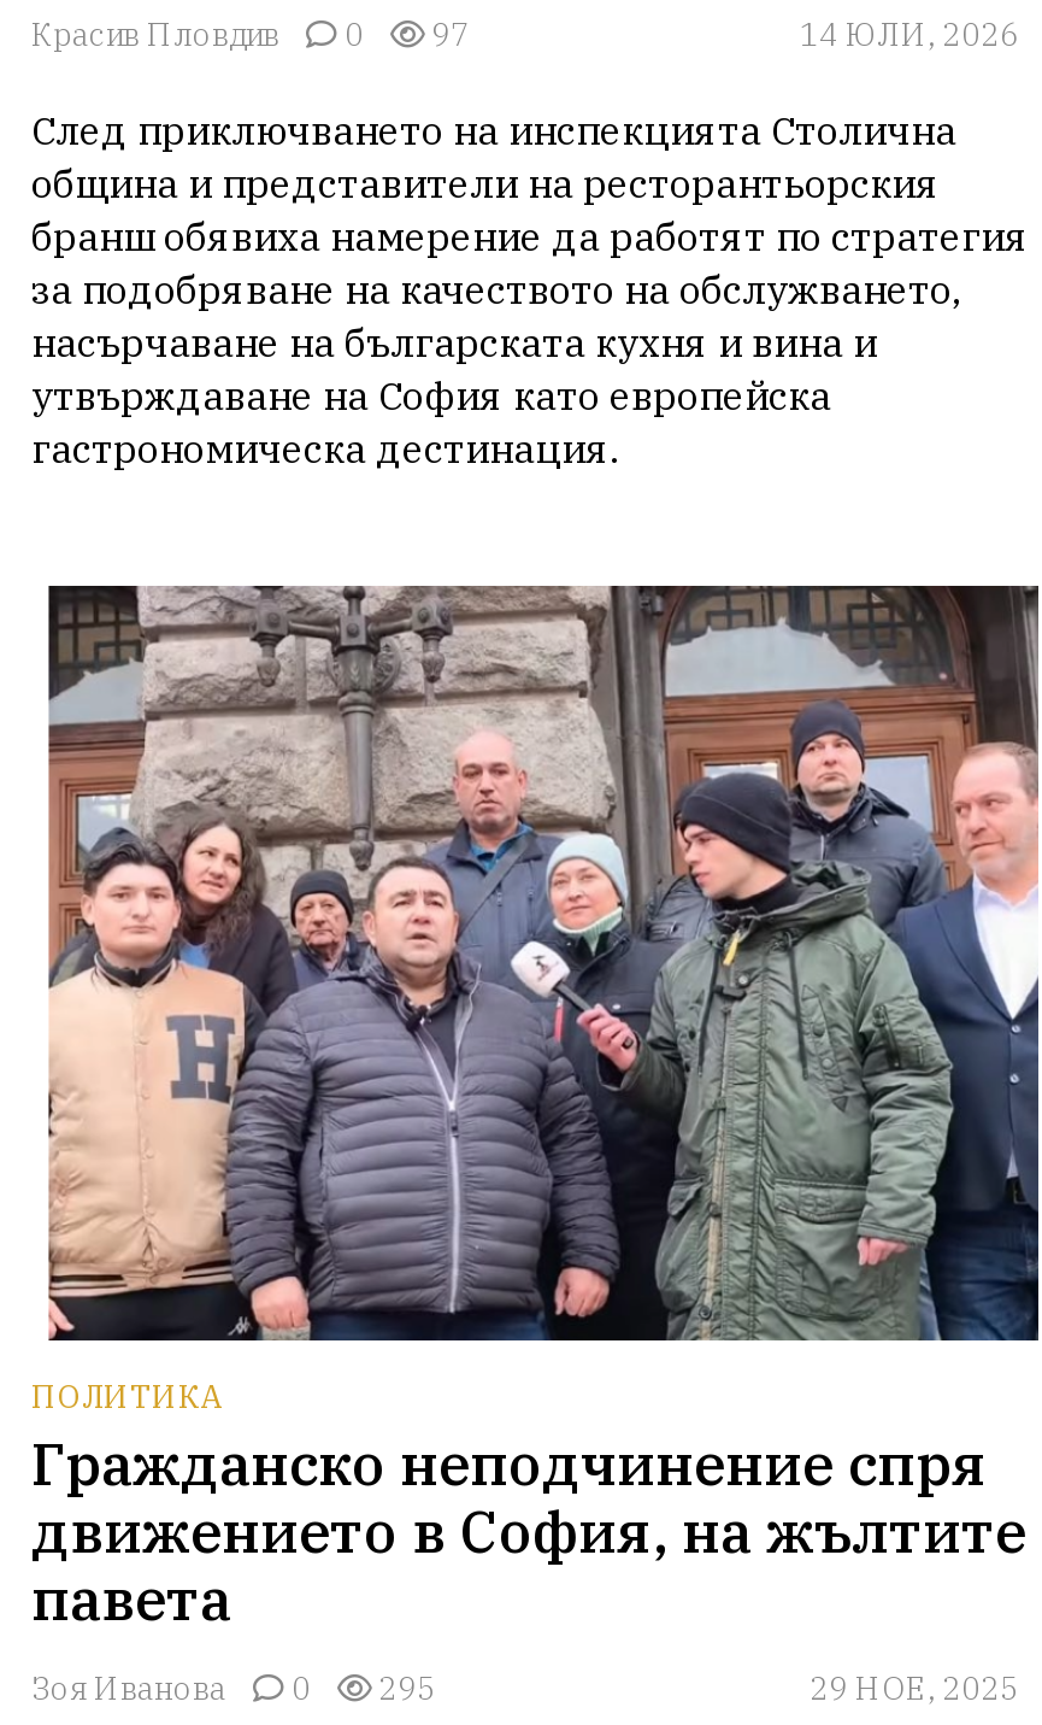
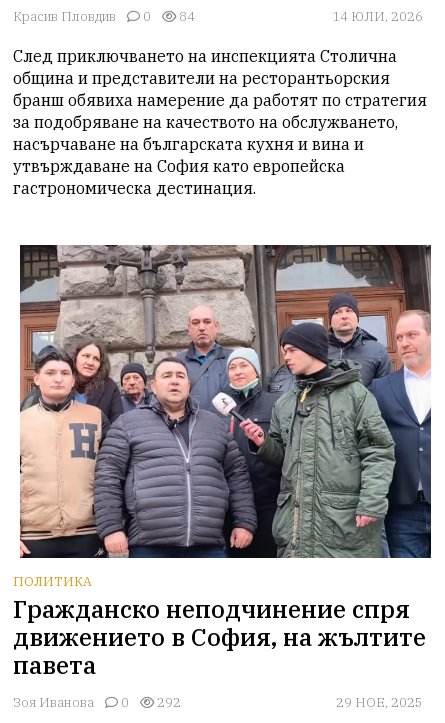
- Красив Пловдив 0 97
+ Красив Пловдив 0 84

- Зоя Иванова 0 295
+ Зоя Иванова 0 292
